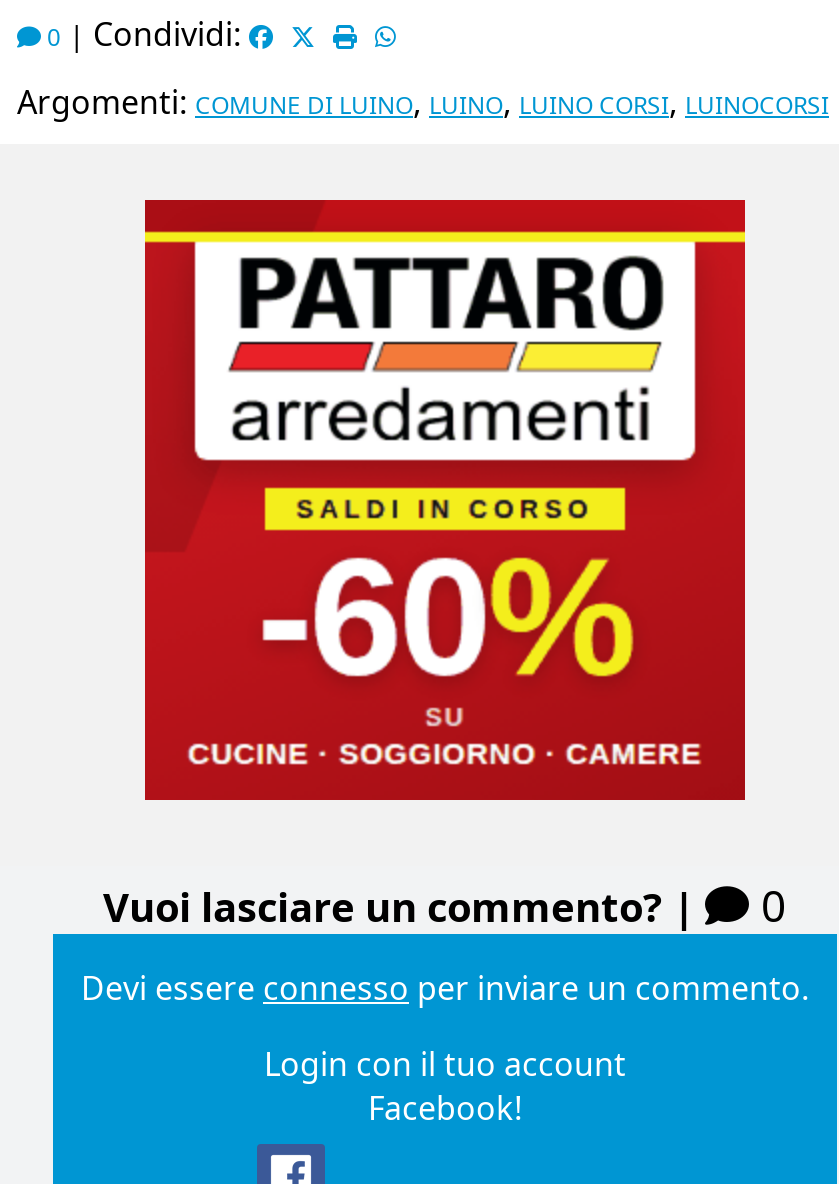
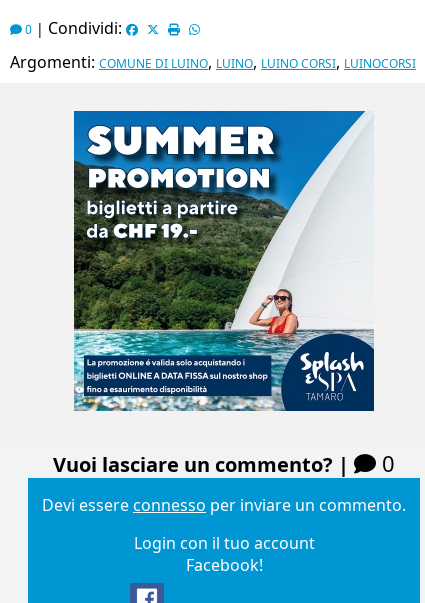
- [image]
+ [image]
